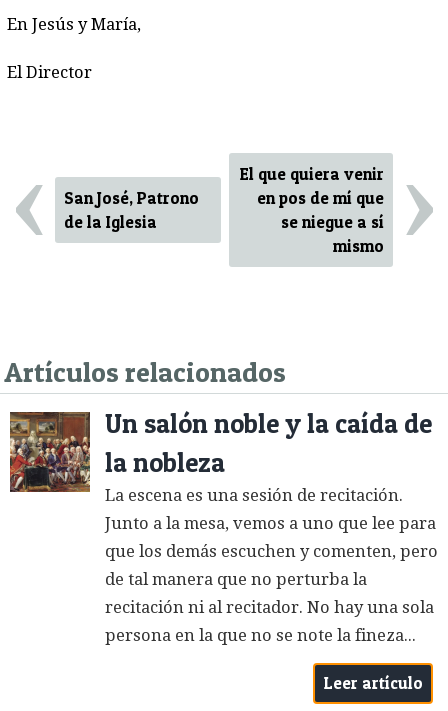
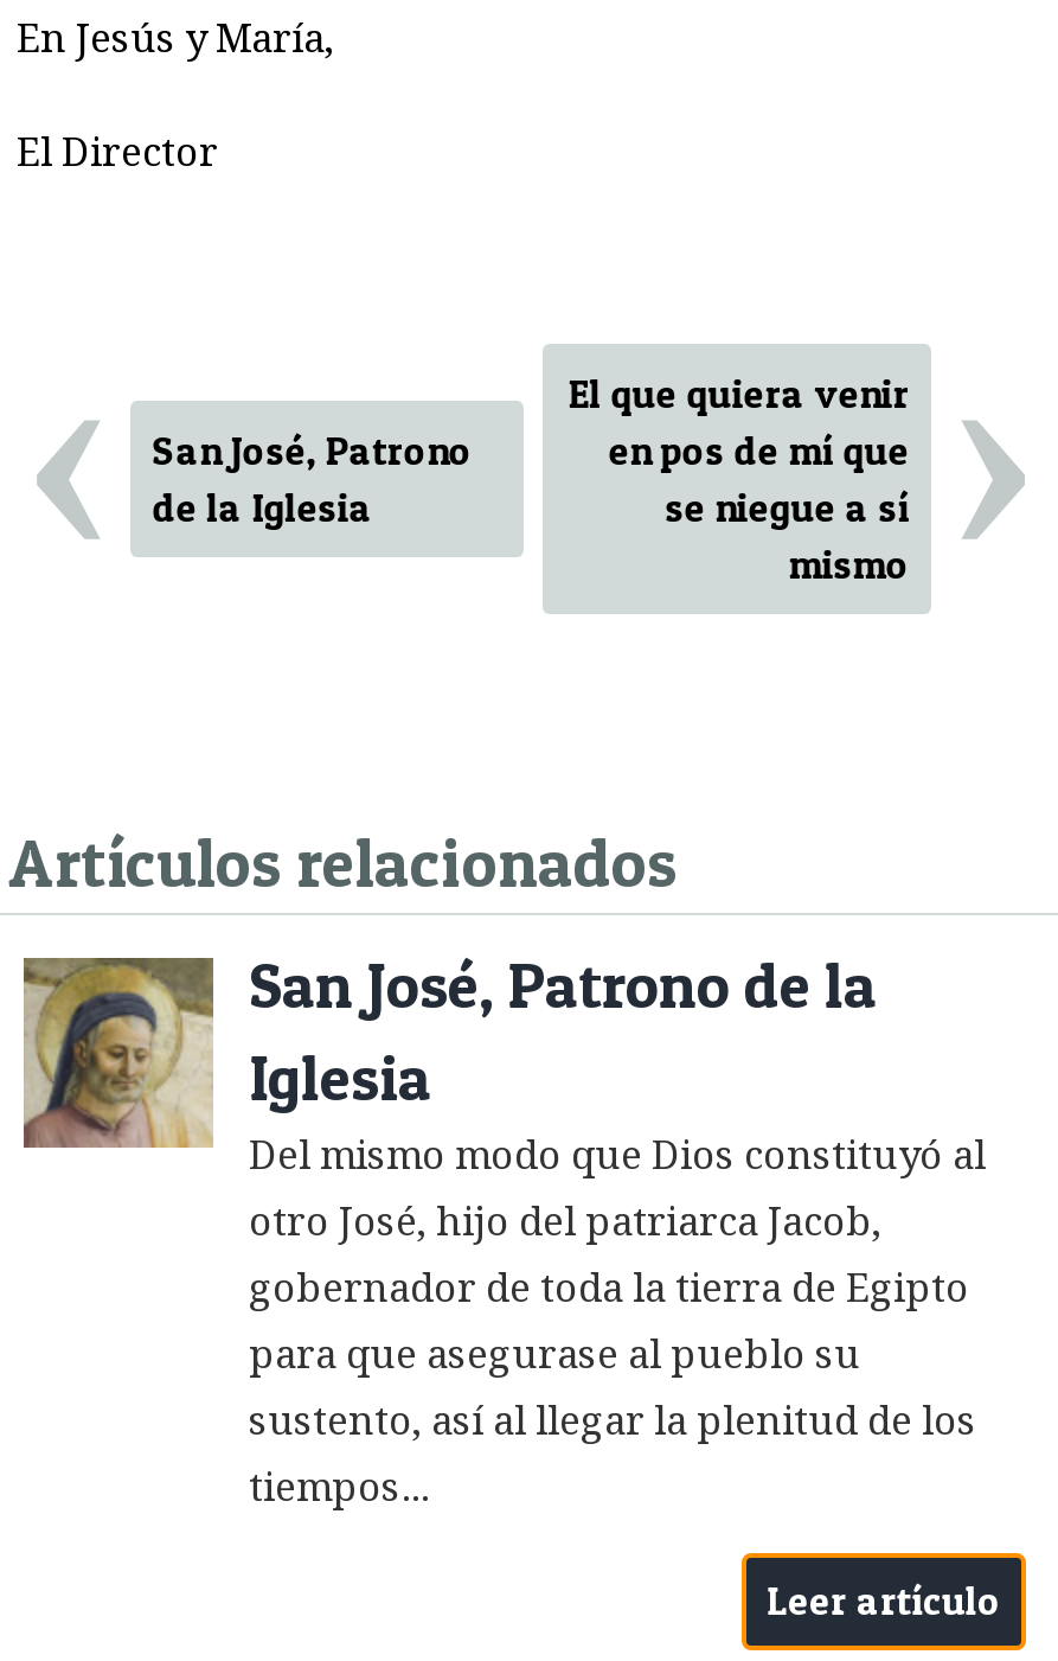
- [image]
- Un salón noble y la caída de
- la nobleza
- La escena es una sesión de recitación.
+ [image]
+ San José, Patrono de la
+ Iglesia
+ Del mismo modo que Dios constituyó al

- Junto a la mesa, vemos a uno que lee para
+ otro José, hijo del patriarca Jacob,

- que los demás escuchen y comenten, pero
+ gobernador de toda la tierra de Egipto

- de tal manera que no perturba la
+ para que asegurase al pueblo su

- recitación ni al recitador. No hay una sola
+ sustento, así al llegar la plenitud de los

- persona en la que no se note la fineza...
+ tiempos...
